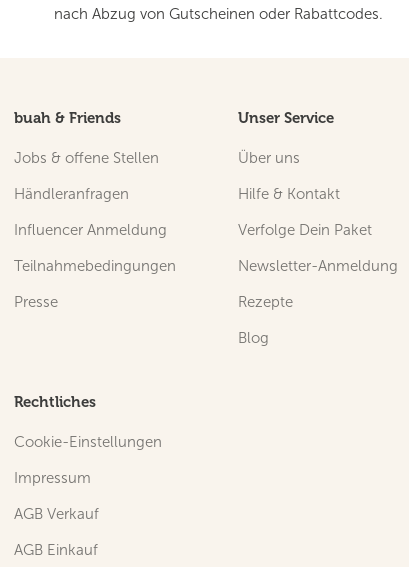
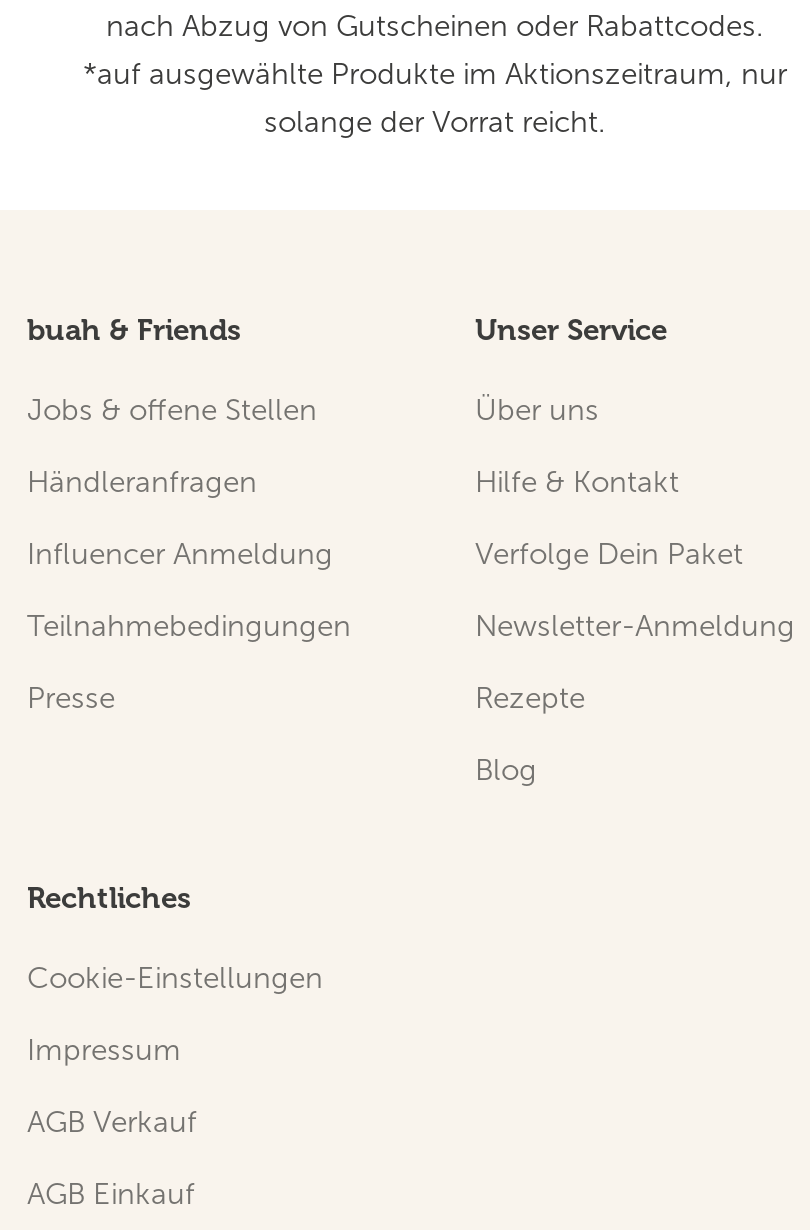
+ *auf ausgewählte Produkte im Aktionszeitraum, nur
+ solange der Vorrat reicht.
